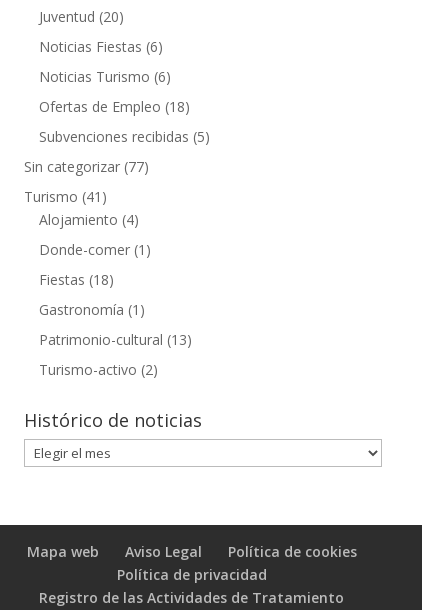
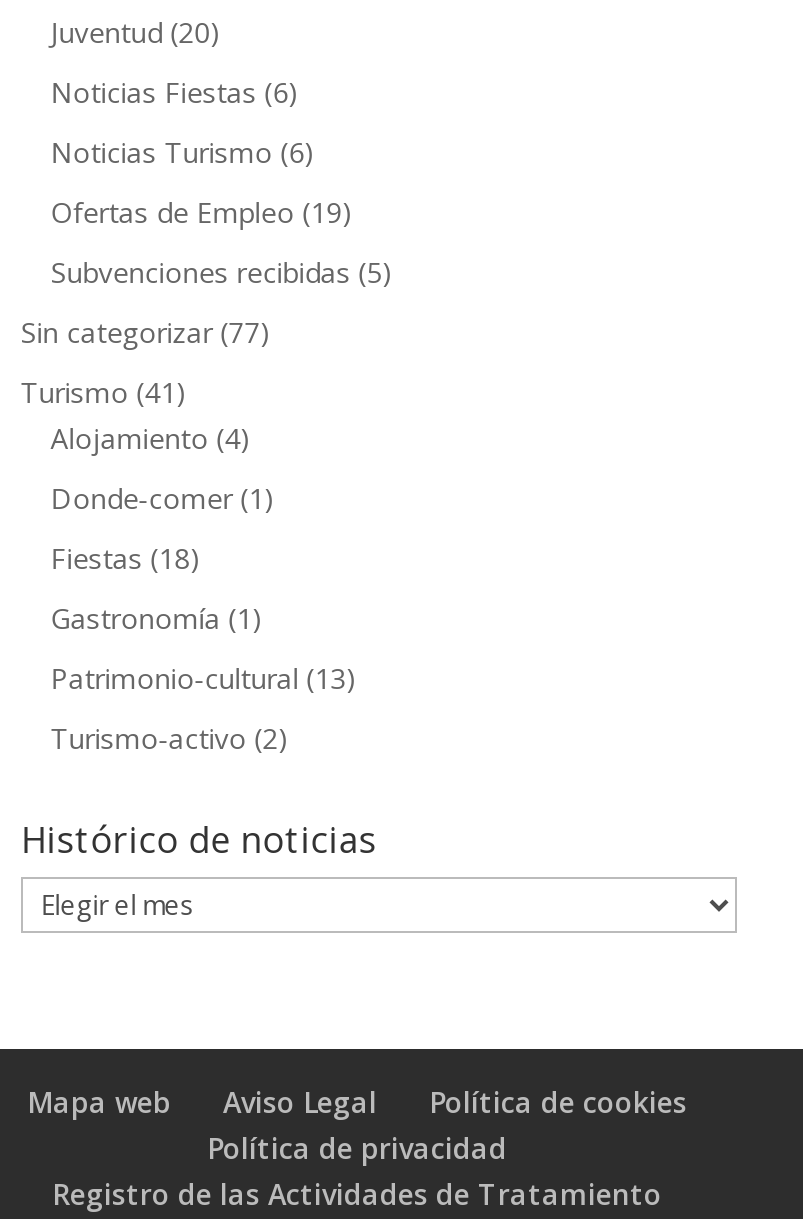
- Ofertas de Empleo (18)
+ Ofertas de Empleo (19)
